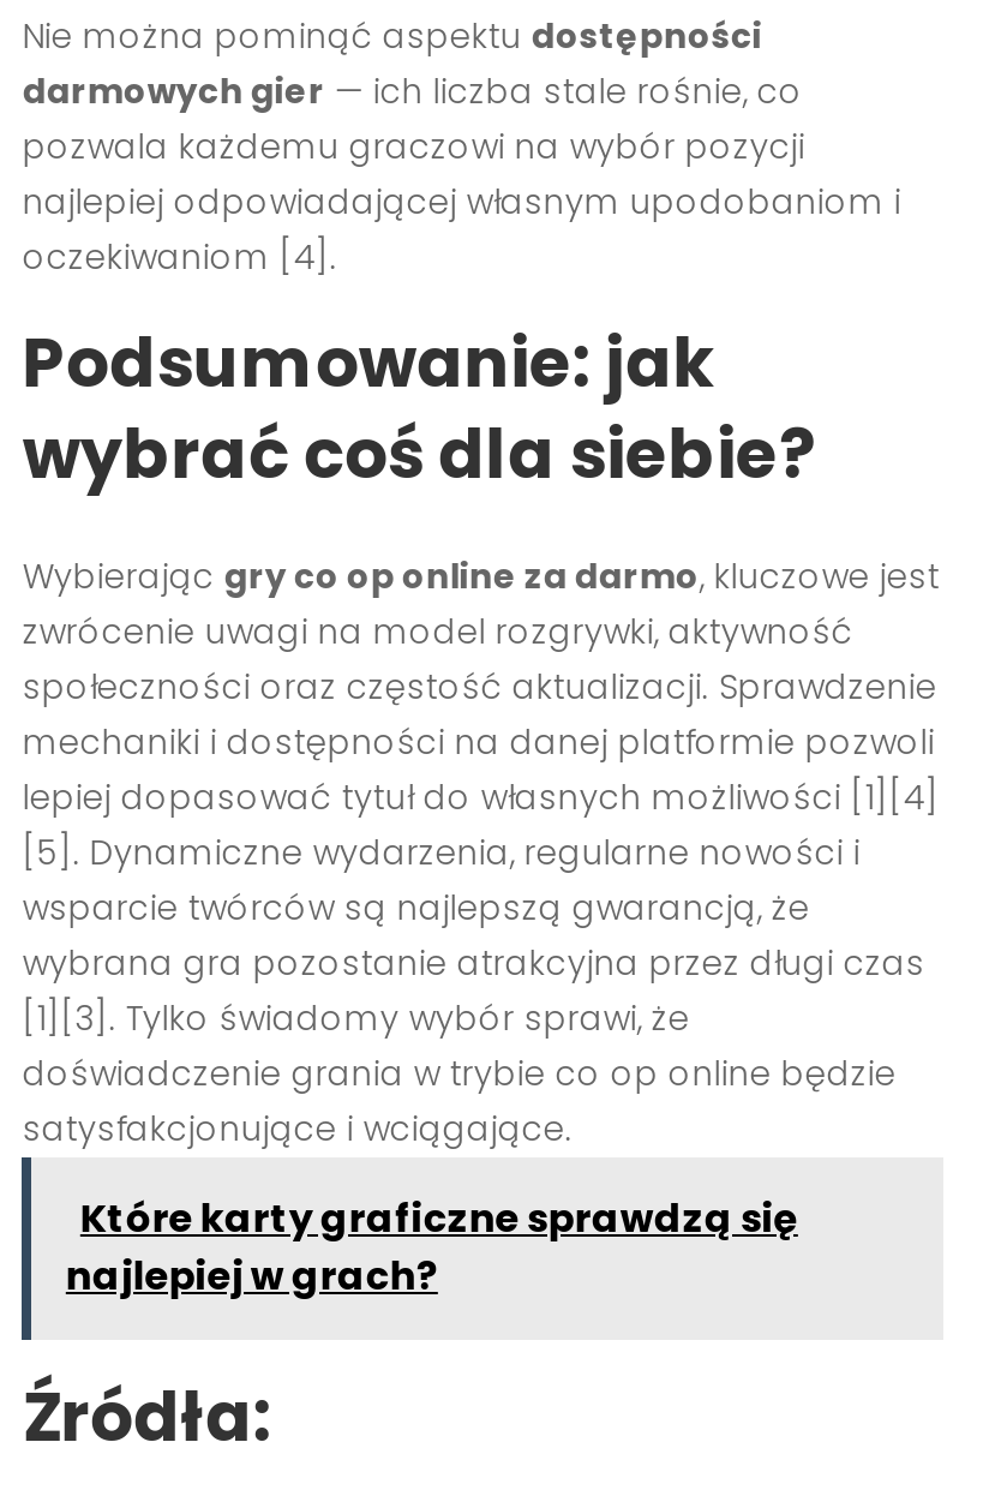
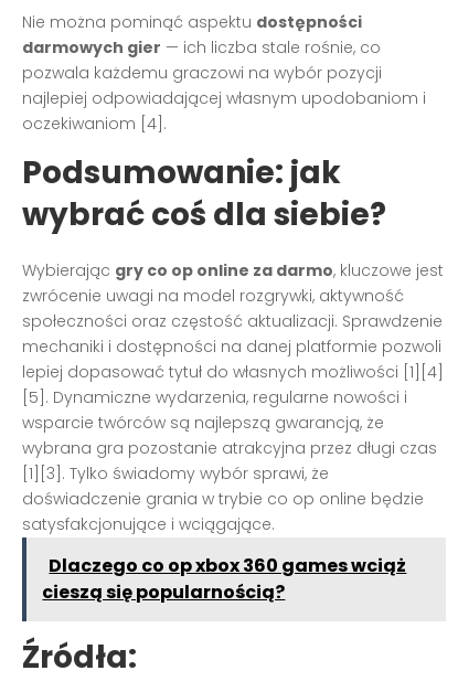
- Które karty graficzne sprawdzą się
- najlepiej w grach?
+ Dlaczego co op xbox 360 games wciąż
+ cieszą się popularnością?
